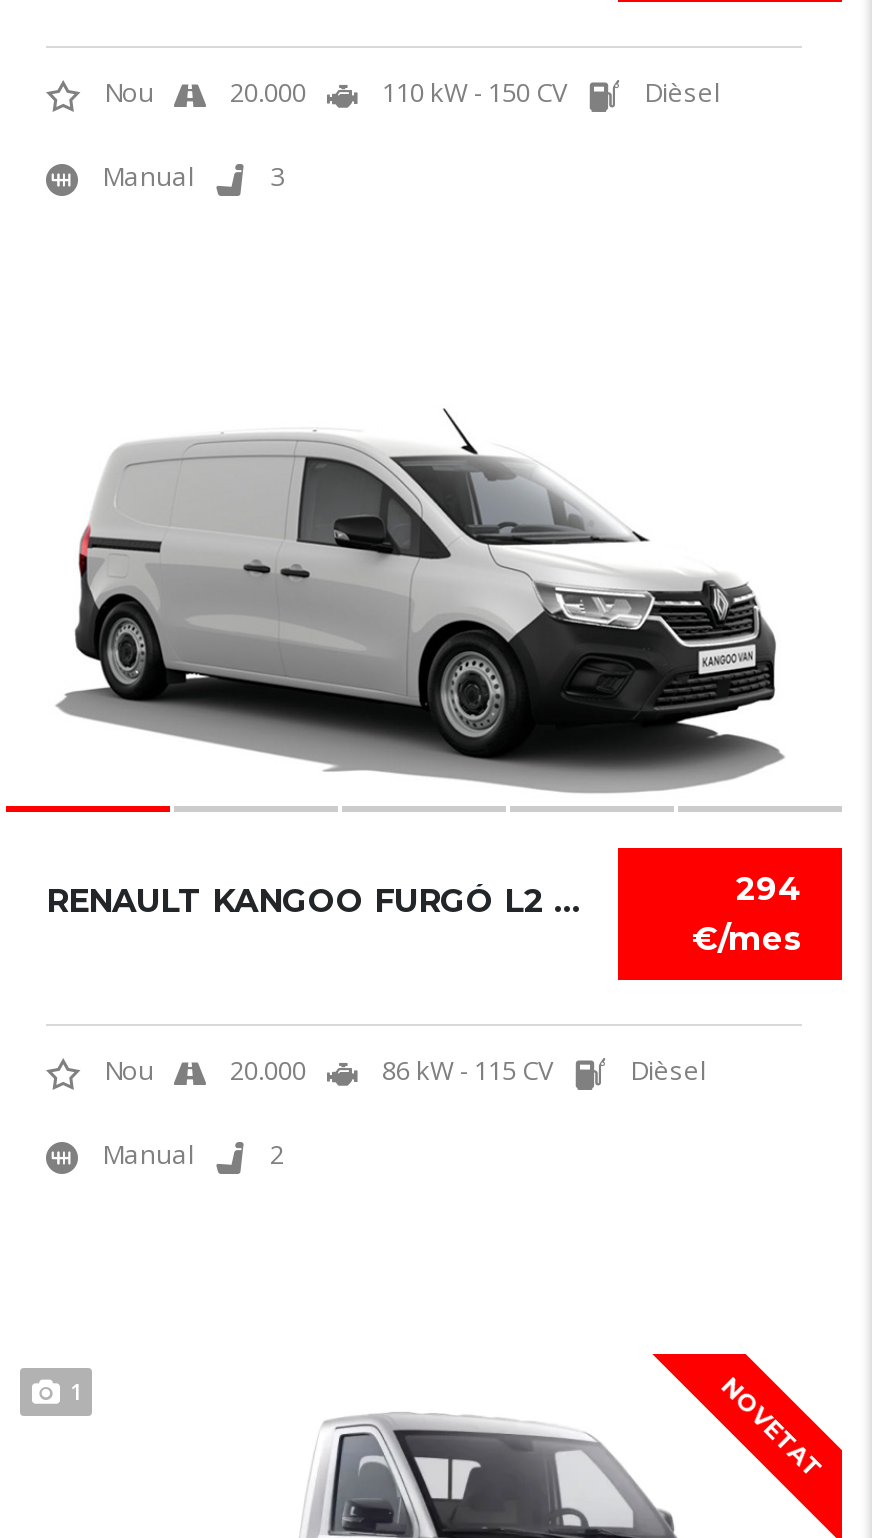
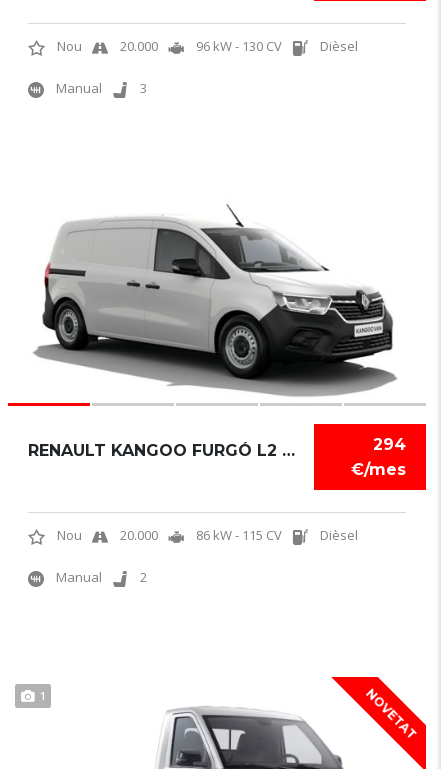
- 110 kW - 150 CV
+ 96 kW - 130 CV
